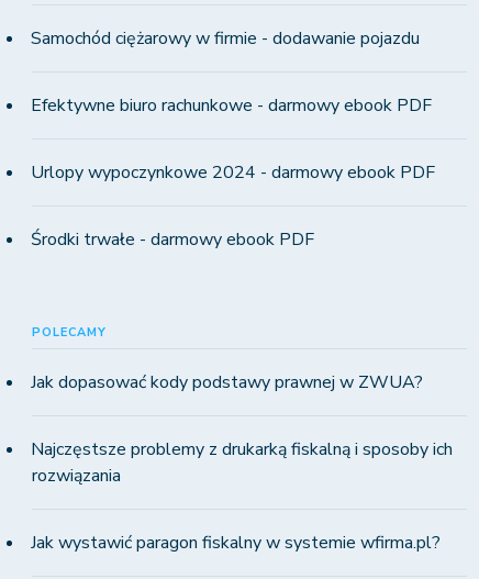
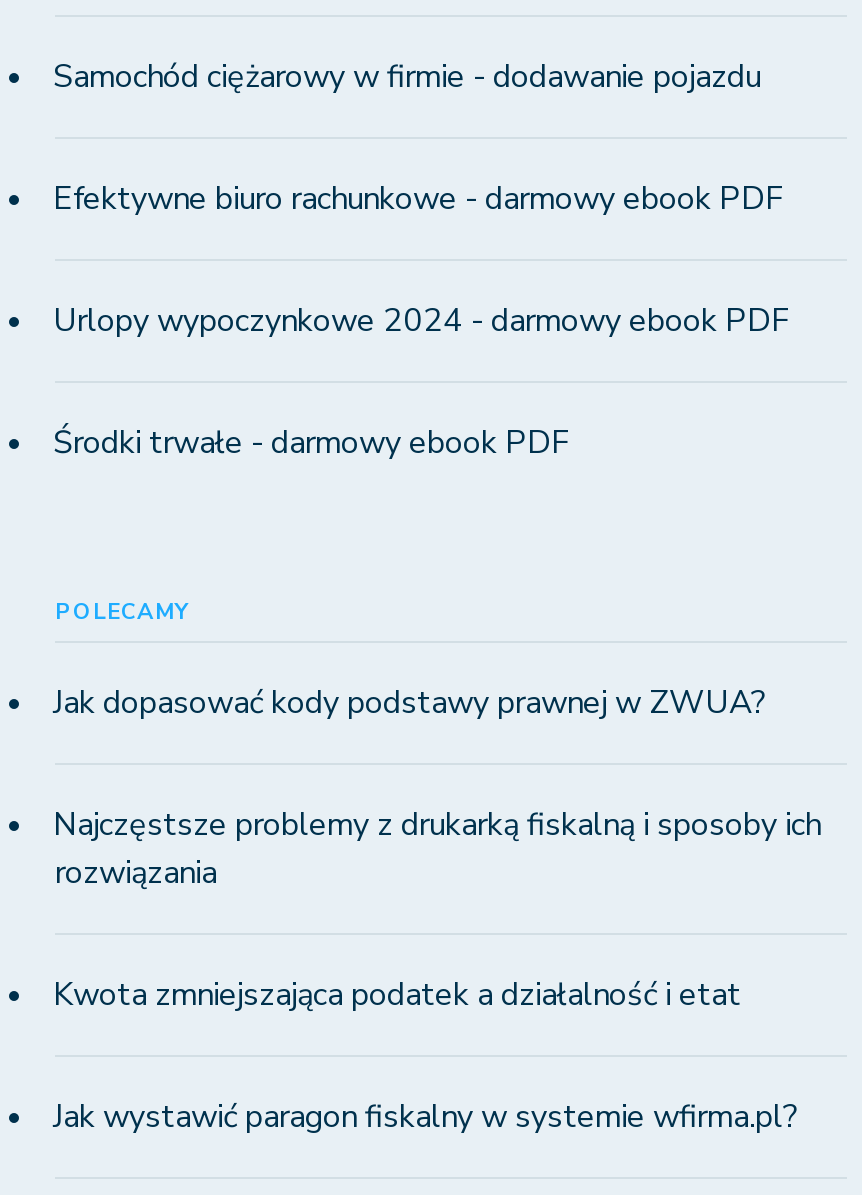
+ Kwota zmniejszająca podatek a działalność i etat
